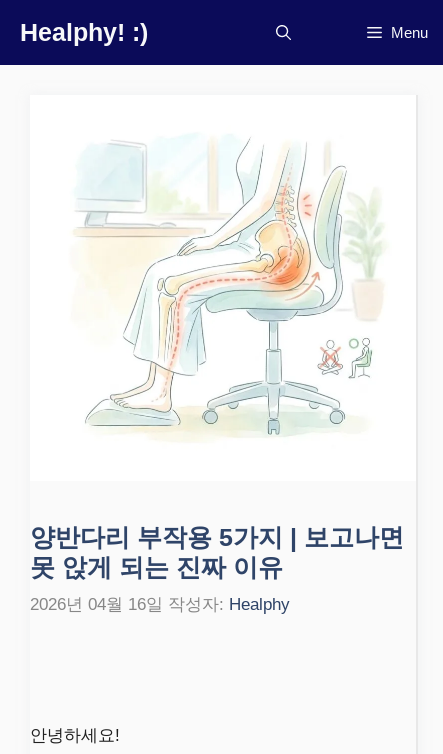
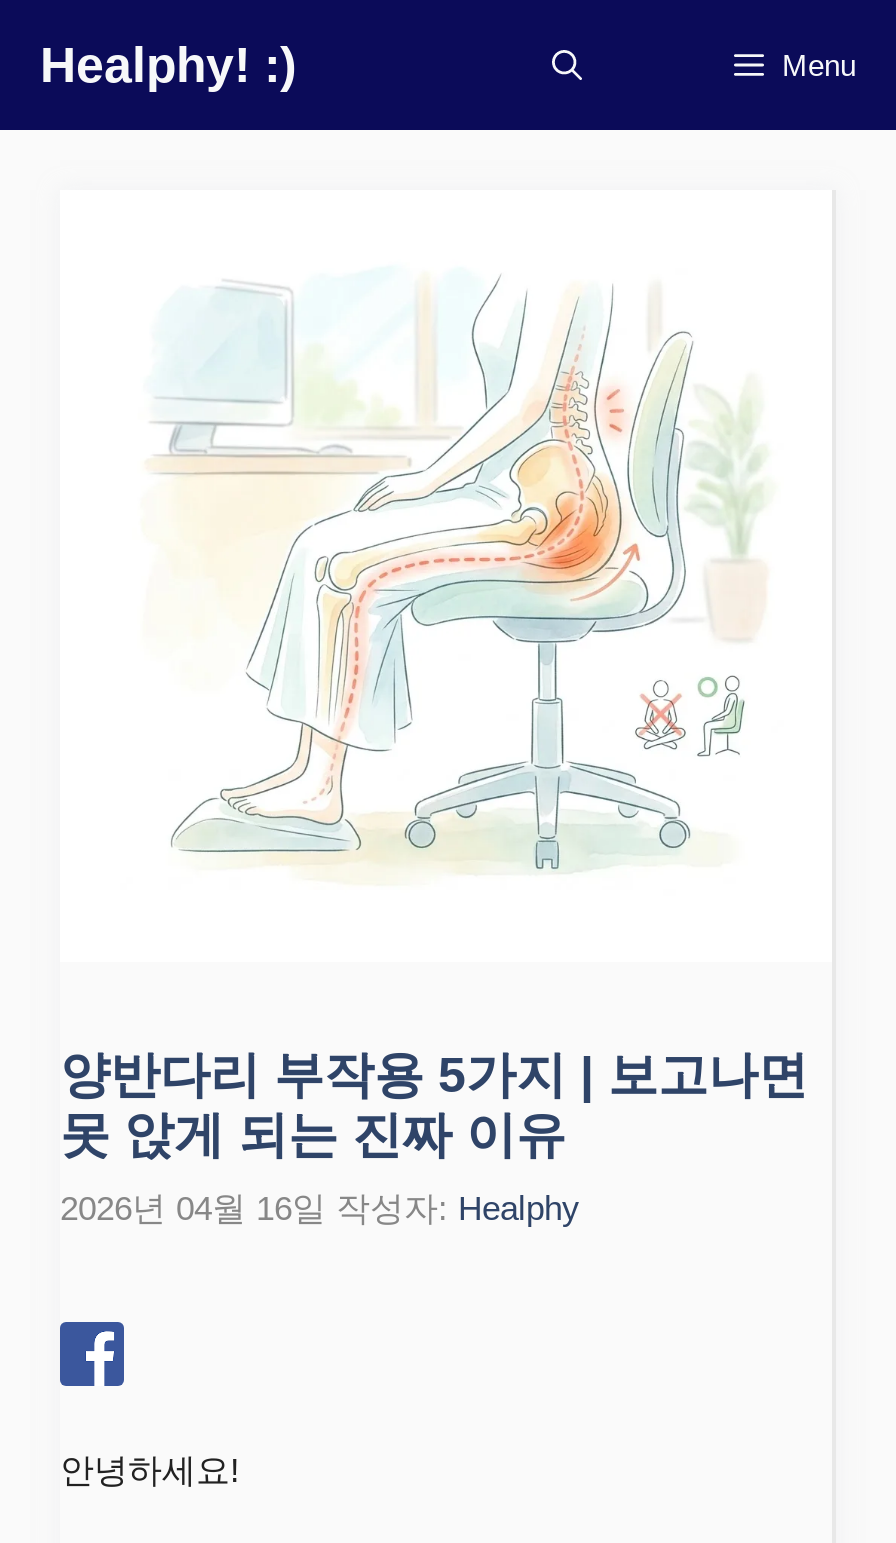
+ [image]
